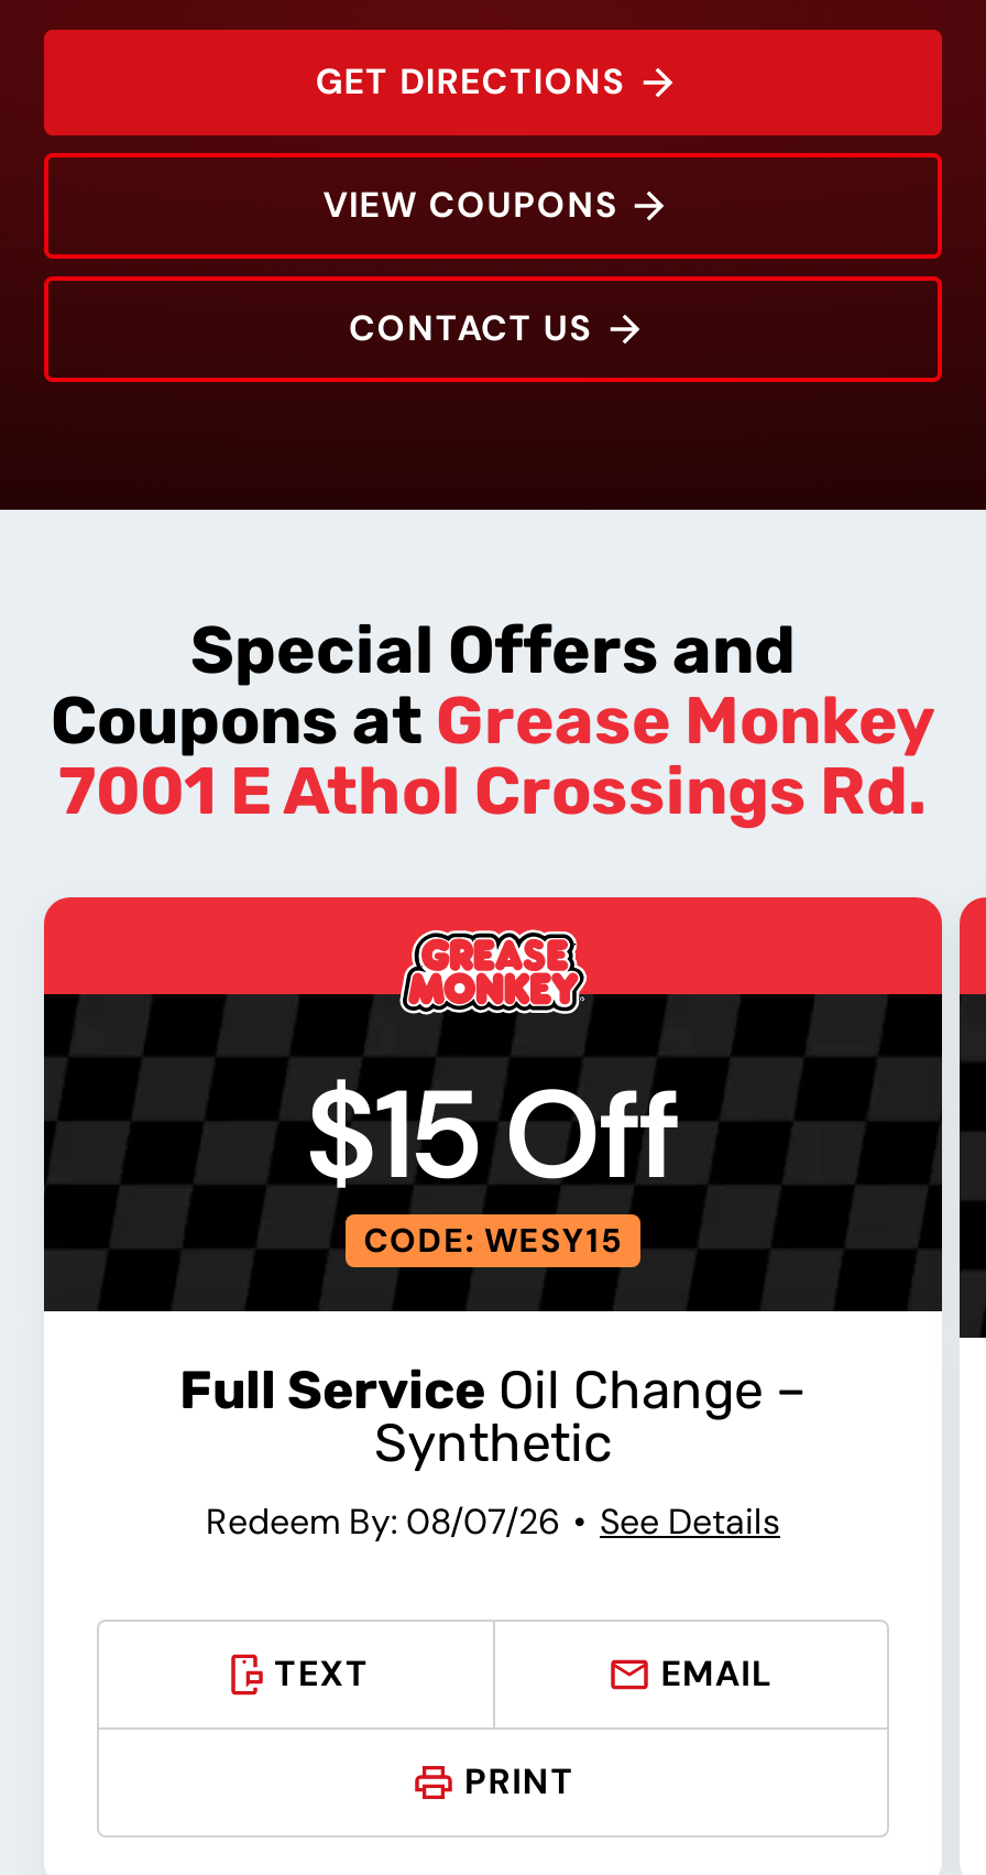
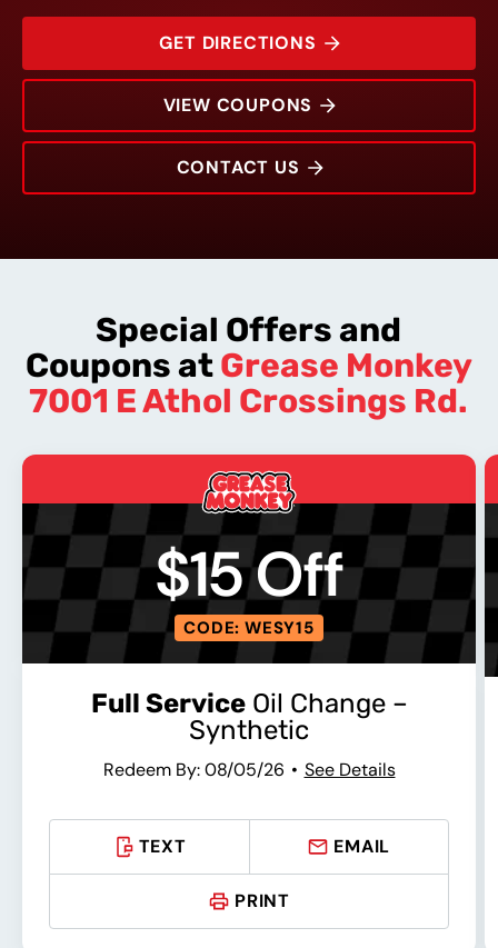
- Redeem By: 08/07/26 See Details
+ Redeem By: 08/05/26 See Details
